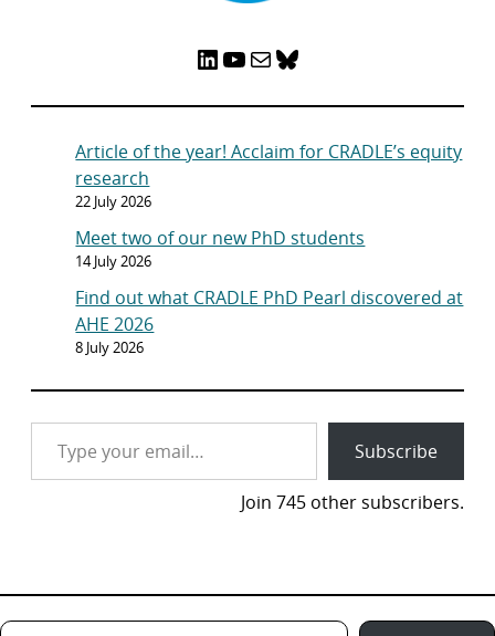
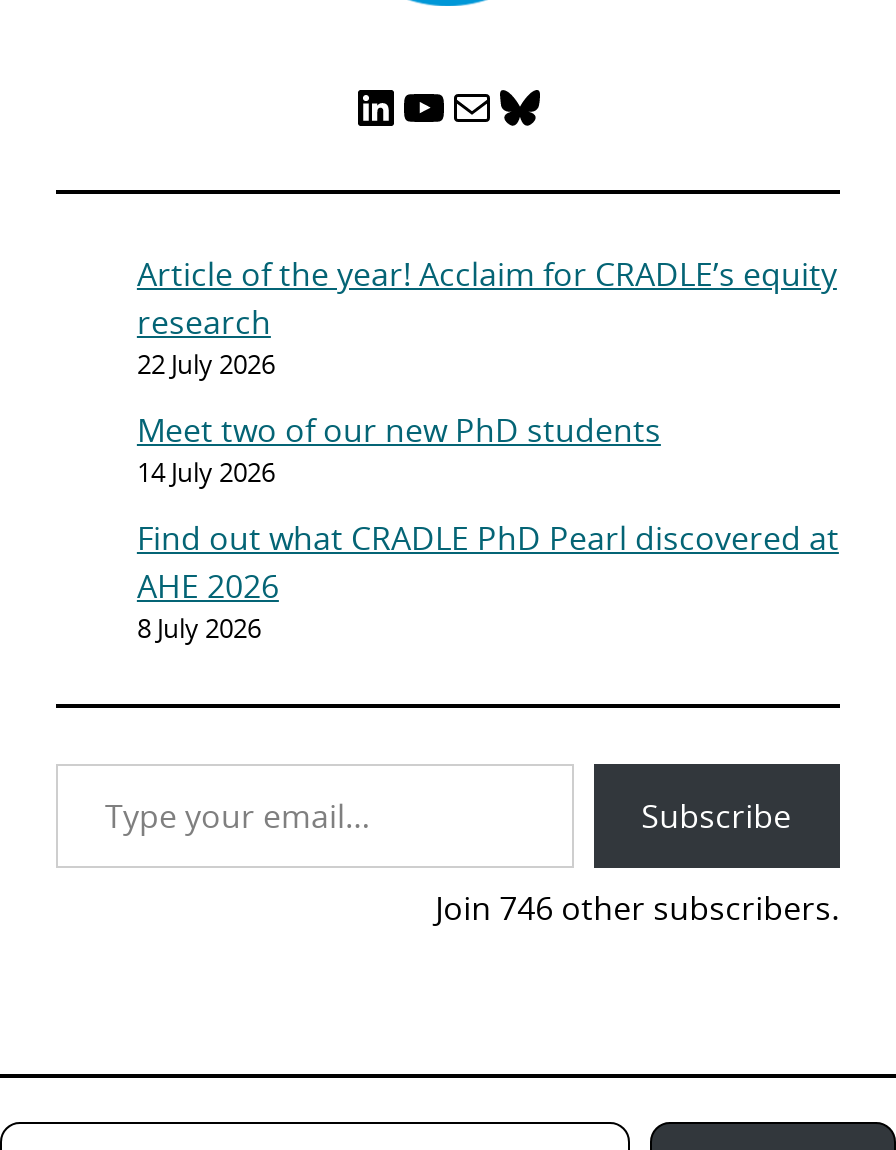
- Join 745 other subscribers.
+ Join 746 other subscribers.
